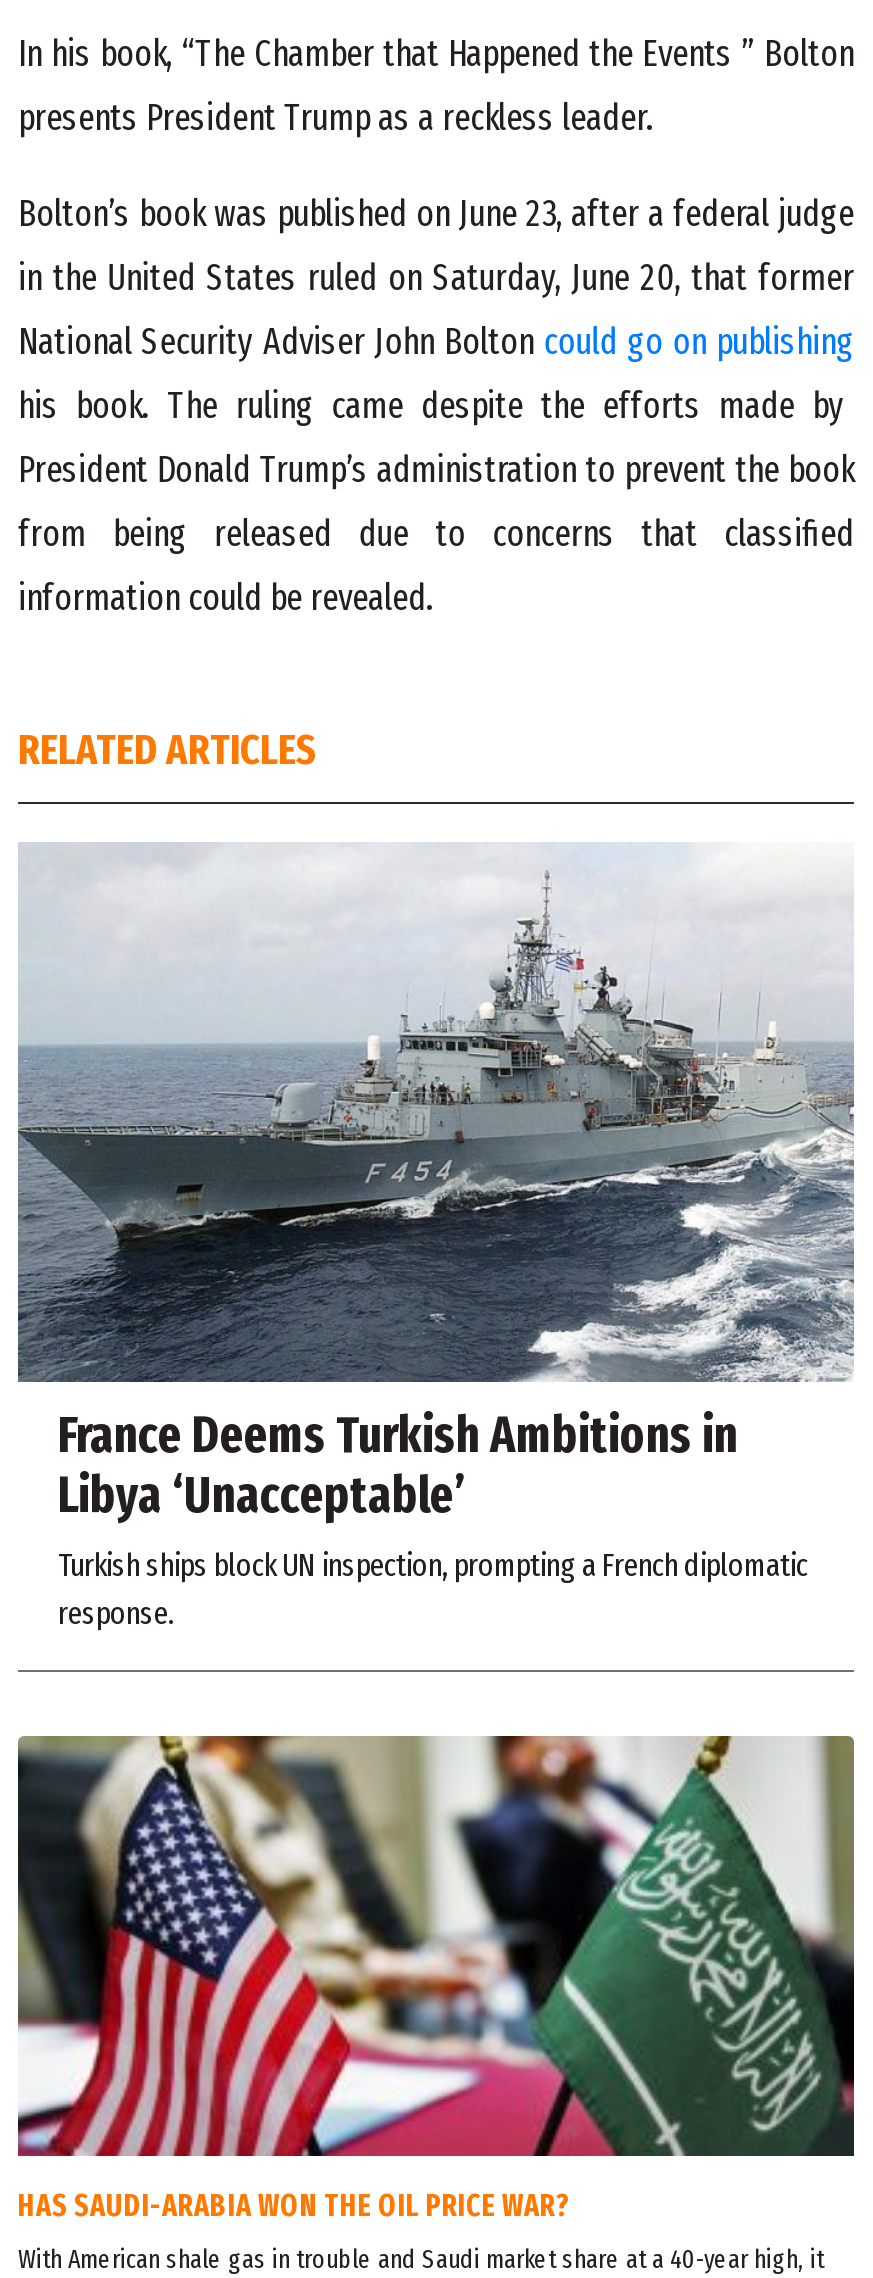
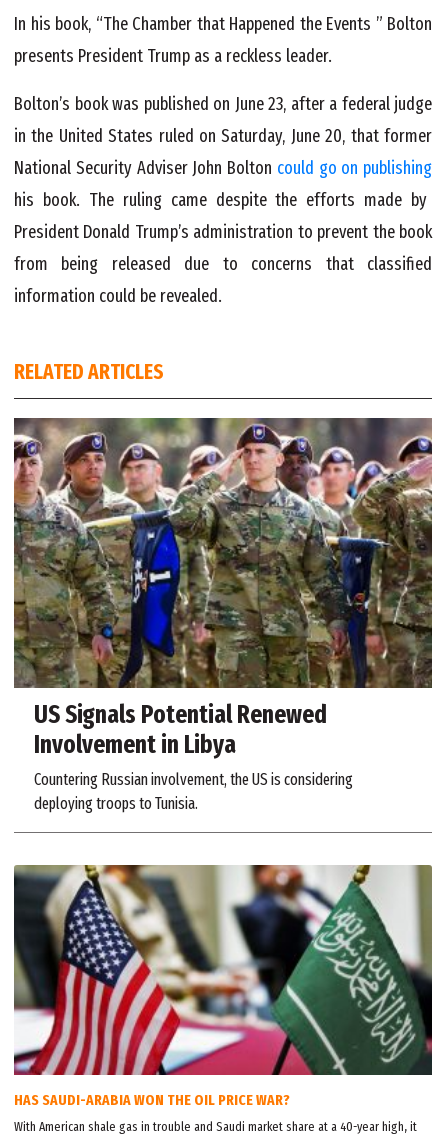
- [image]
- France Deems Turkish Ambitions in
- Libya ‘Unacceptable’
- Turkish ships block UN inspection, prompting a French diplomatic
- response.
+ [image]
+ US Signals Potential Renewed
+ Involvement in Libya
+ Countering Russian involvement, the US is considering
+ deploying troops to Tunisia.
